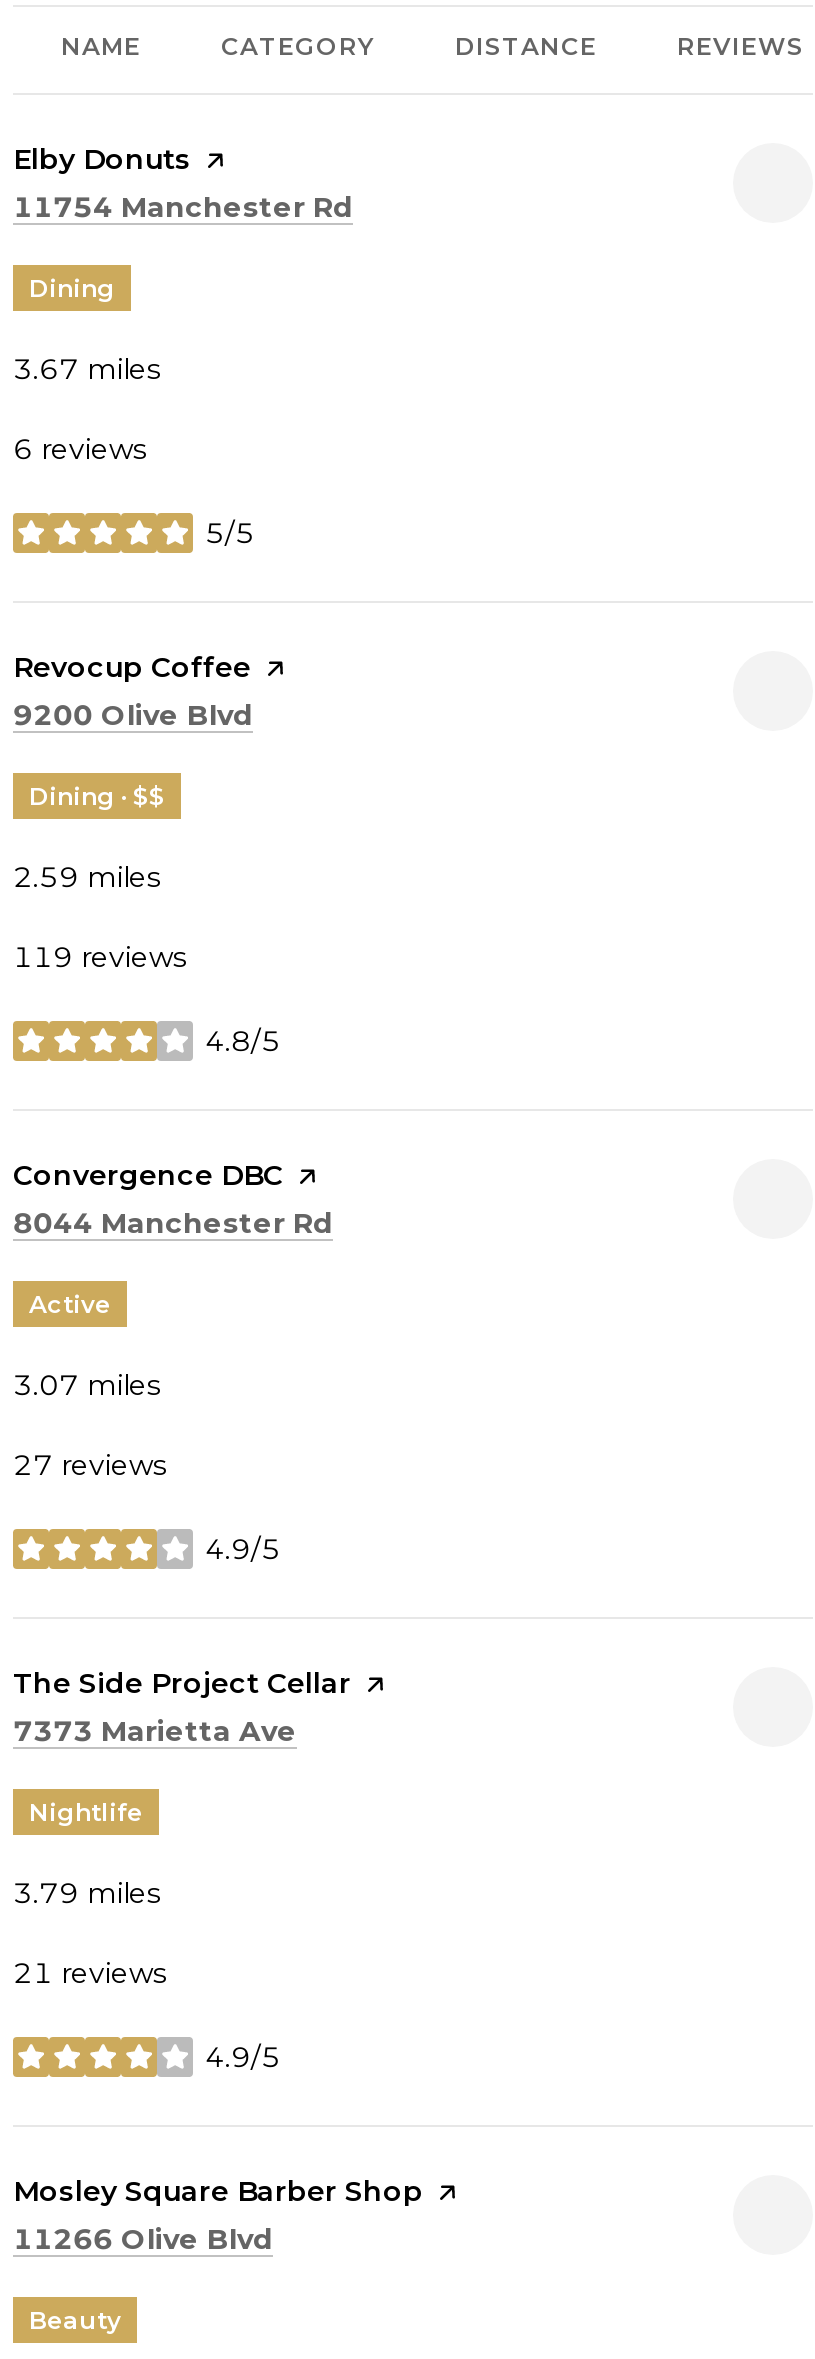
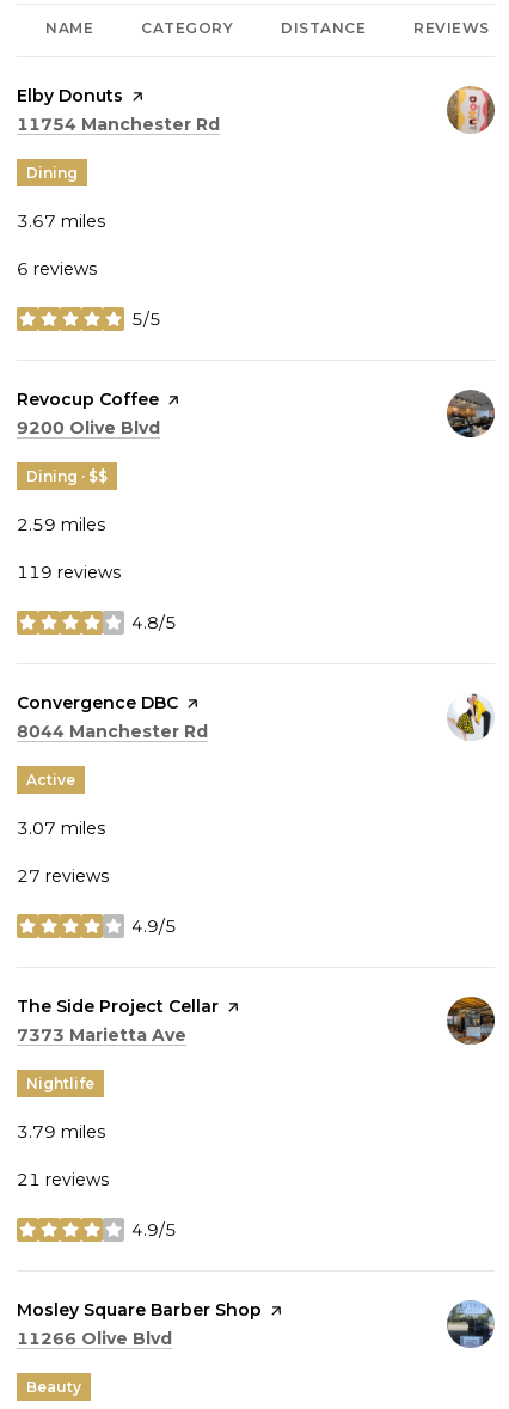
+ [image]

+ [image]

+ [image]

+ [image]

+ [image]
